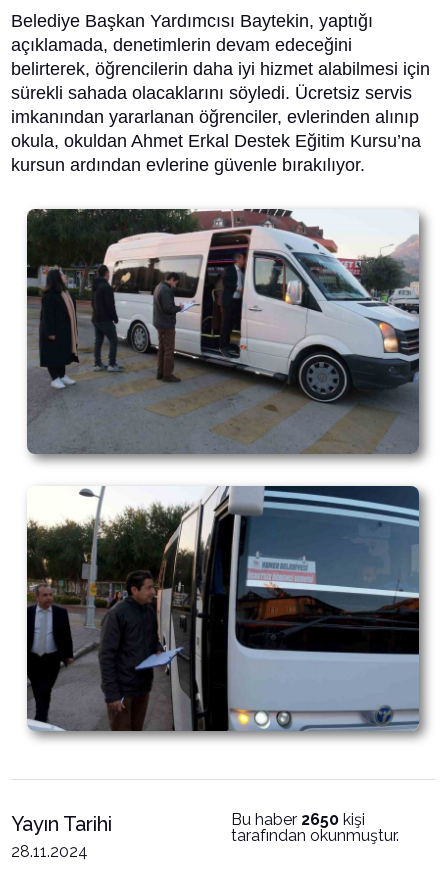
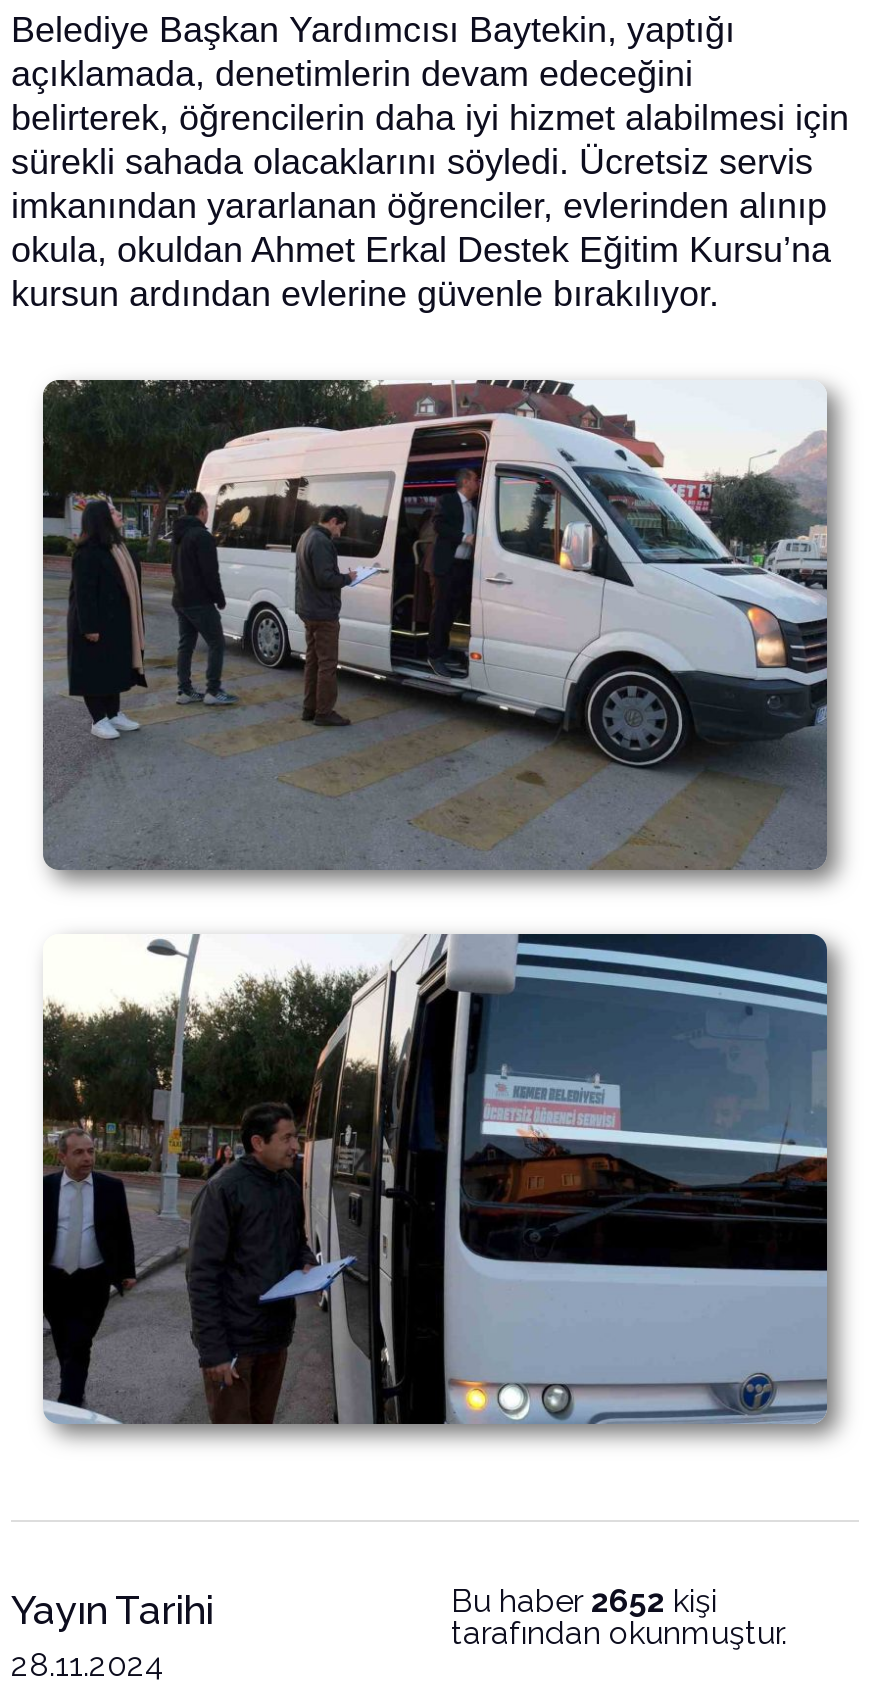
- Bu haber 2650 kişi
+ Bu haber 2652 kişi
